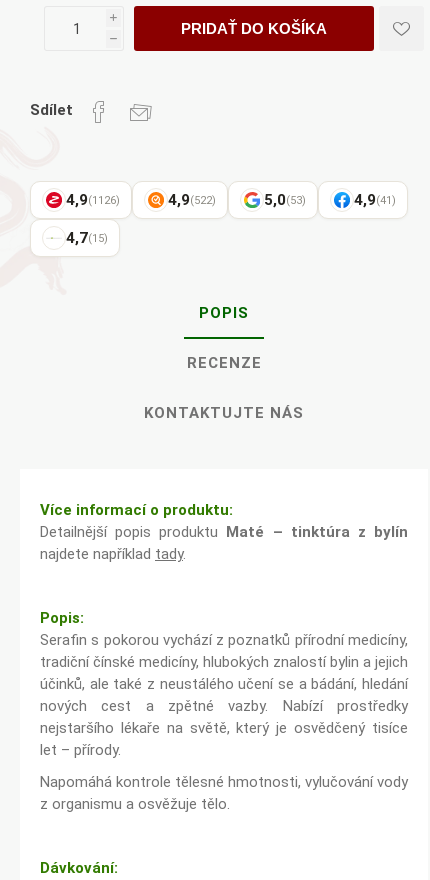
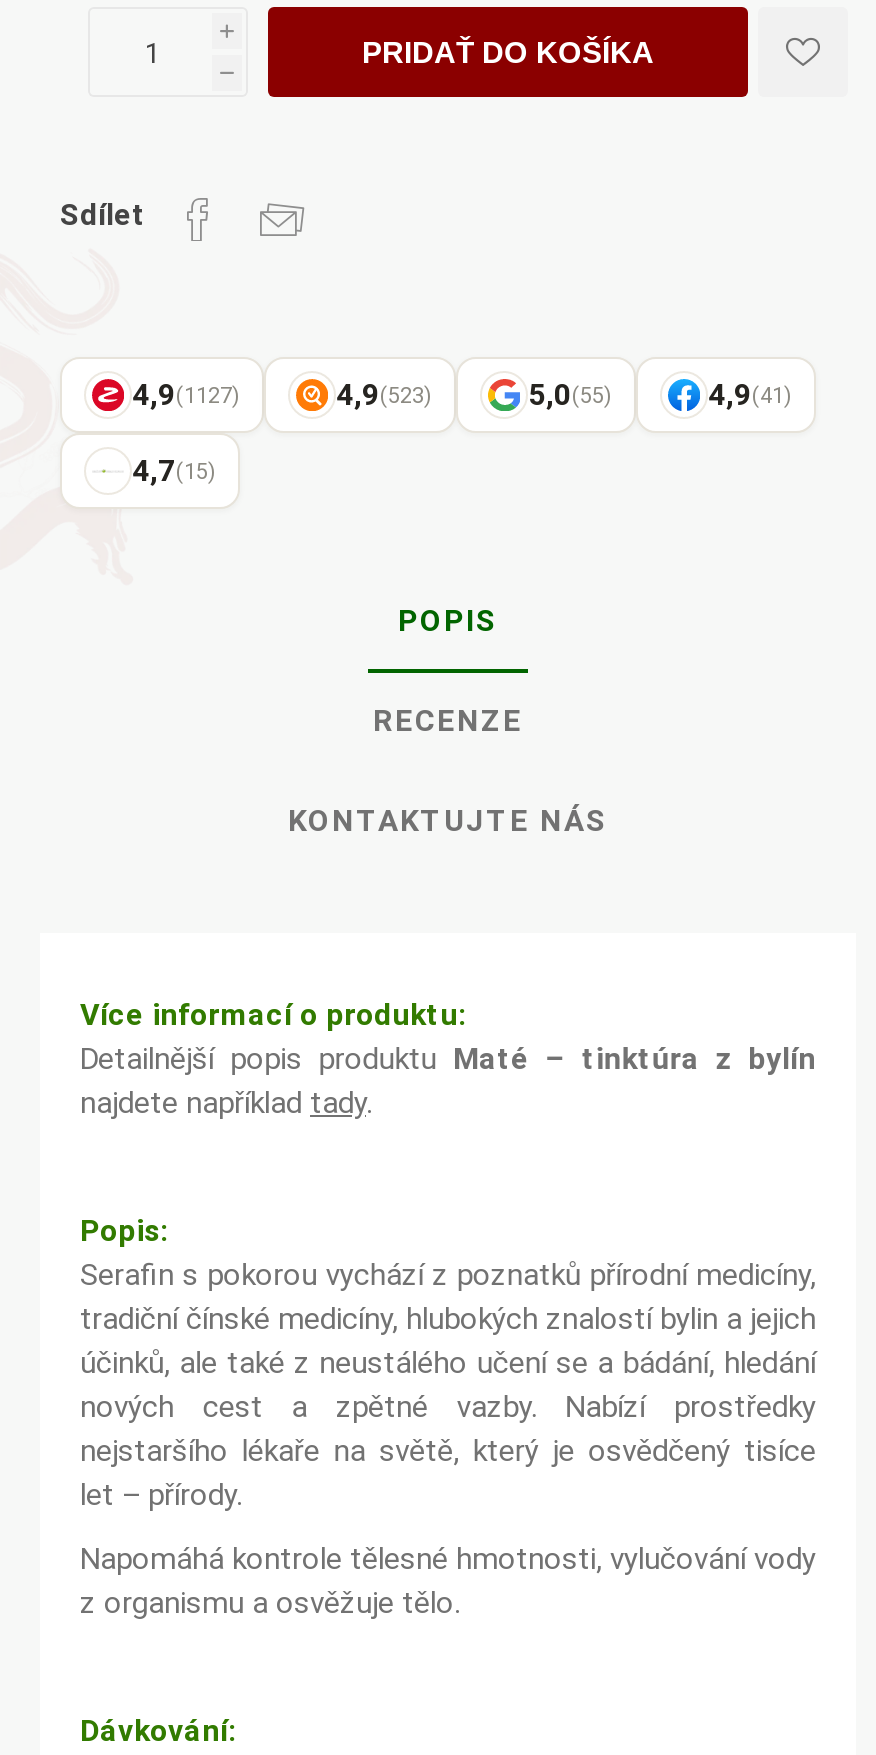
- 4,9(1126)
+ 4,9(1127)

- 4,9(522)
+ 4,9(523)

- 5,0(53)
+ 5,0(55)
